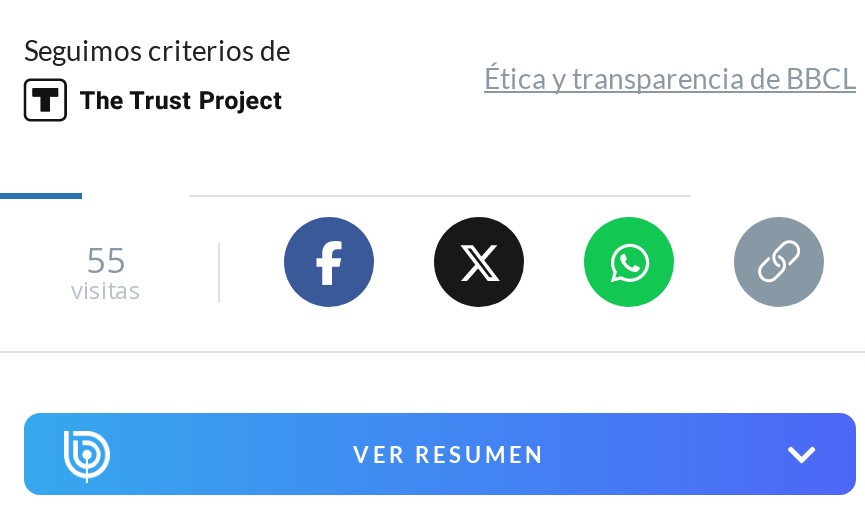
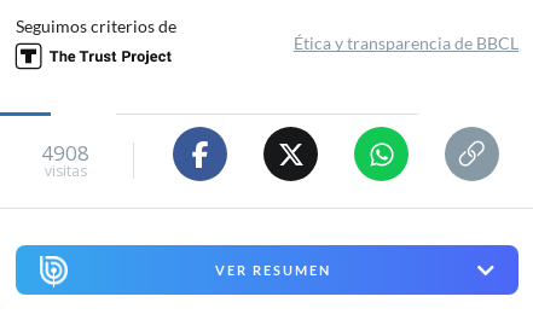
- 55
+ 4908
